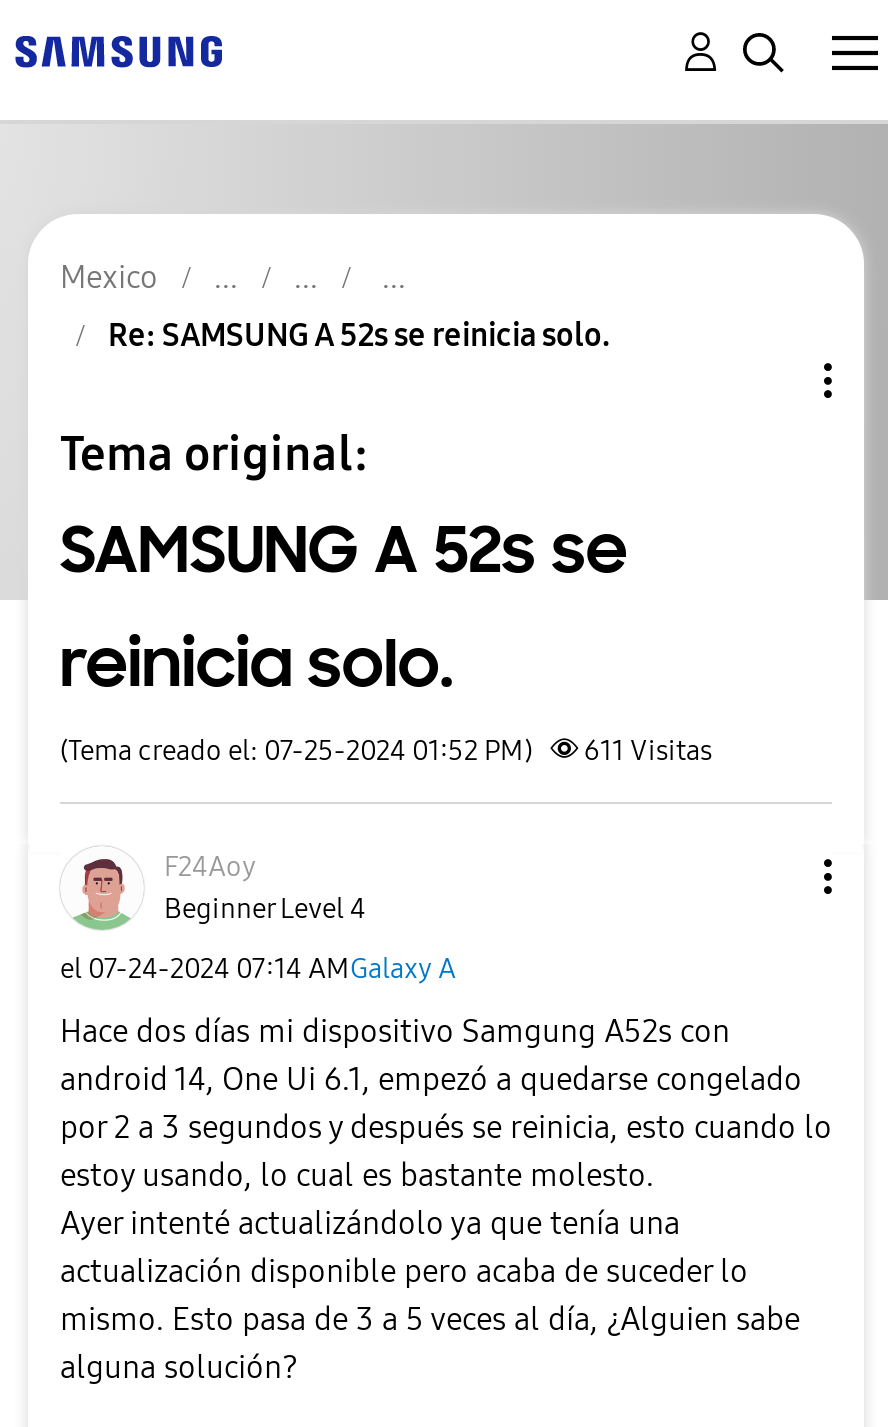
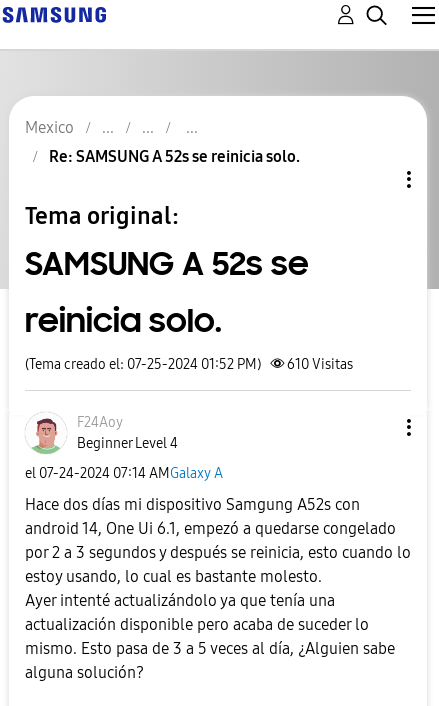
- (Tema creado el: 07-25-2024 01:52 PM) 611 Visitas
+ (Tema creado el: 07-25-2024 01:52 PM) 610 Visitas
